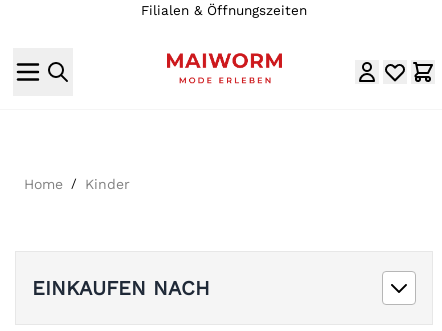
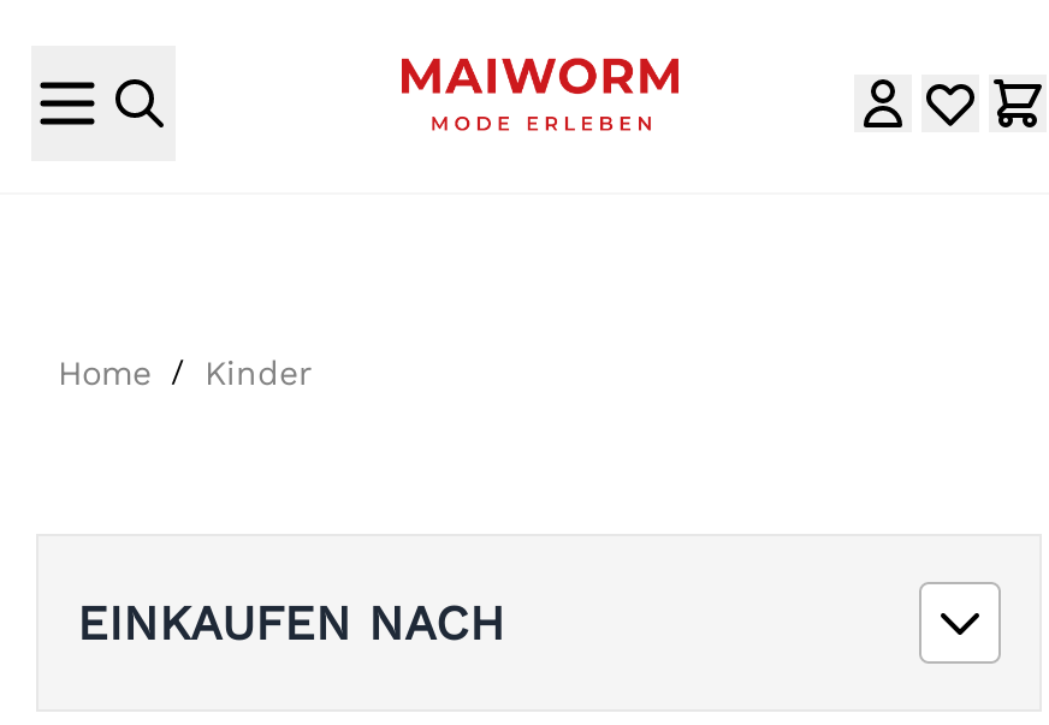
- Filialen & Öffnungszeiten
